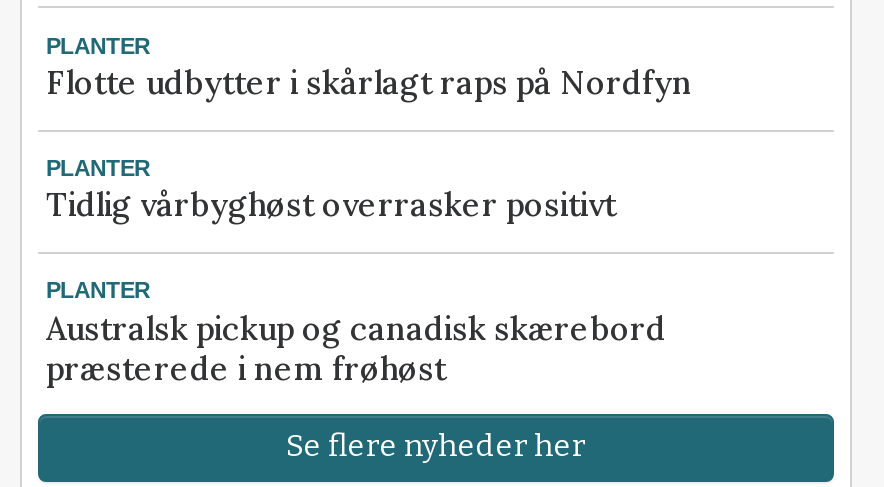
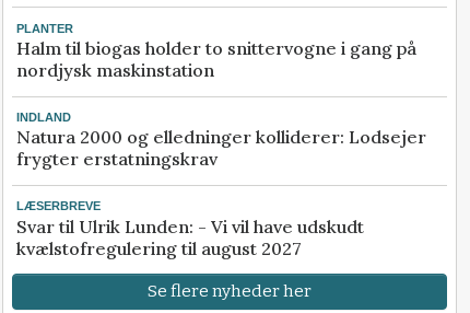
- Flotte udbytter i skårlagt raps på Nordfyn
+ Halm til biogas holder to snittervogne i gang på
+ nordjysk maskinstation

- PLANTER
- Tidlig vårbyghøst overrasker positivt
+ INDLAND
+ Natura 2000 og elledninger kolliderer: Lodsejer
+ frygter erstatningskrav

- PLANTER
- Australsk pickup og canadisk skærebord
- præsterede i nem frøhøst
+ LÆSERBREVE
+ Svar til Ulrik Lunden: - Vi vil have udskudt
+ kvælstofregulering til august 2027
